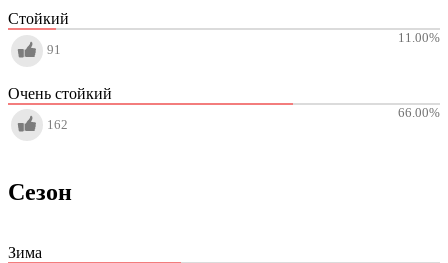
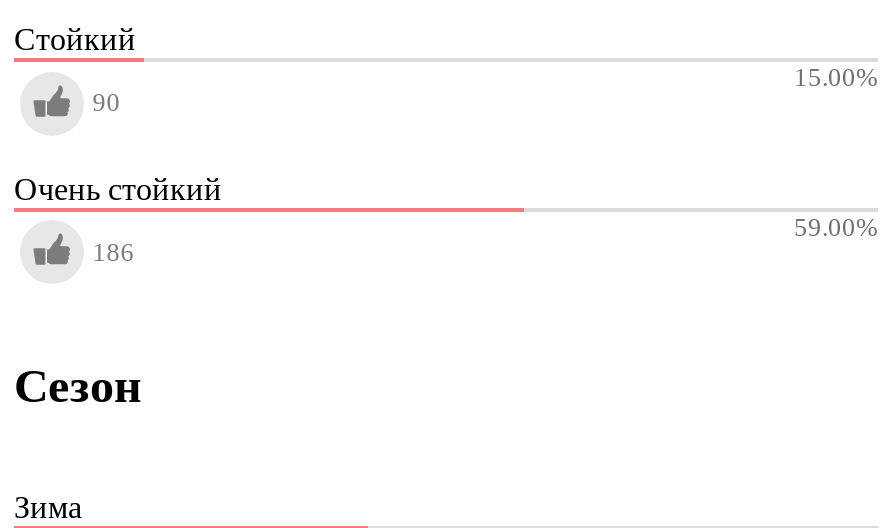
- 11.00%
+ 15.00%

- 91
+ 90

- 66.00%
+ 59.00%

- 162
+ 186
